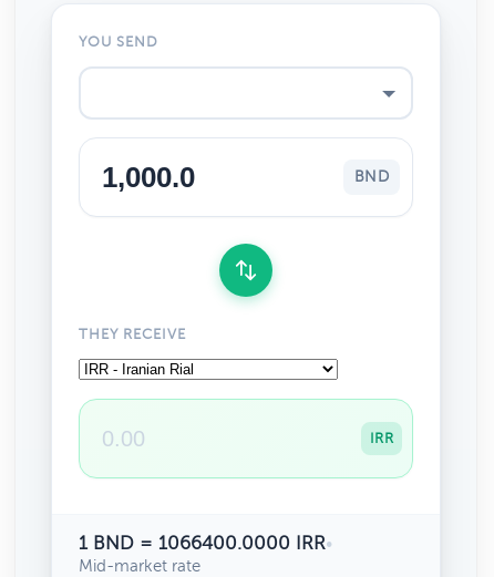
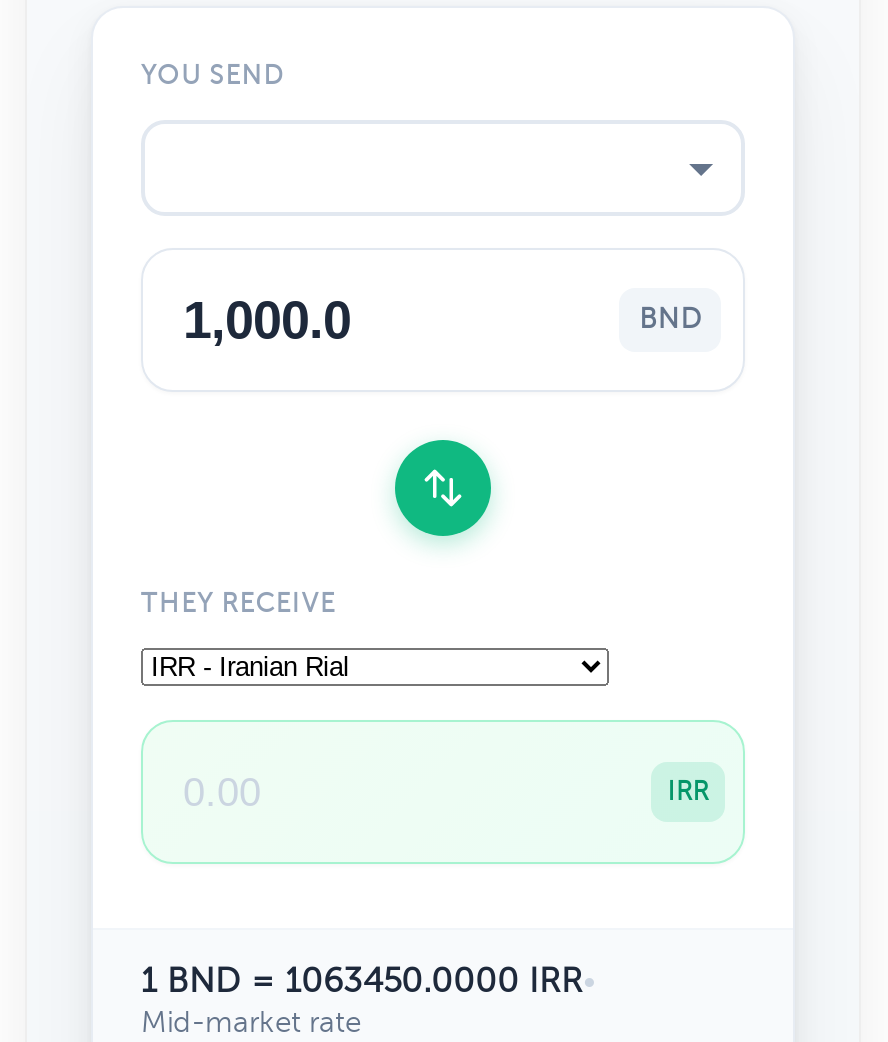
- 1 BND = 1066400.0000 IRR •
+ 1 BND = 1063450.0000 IRR •
